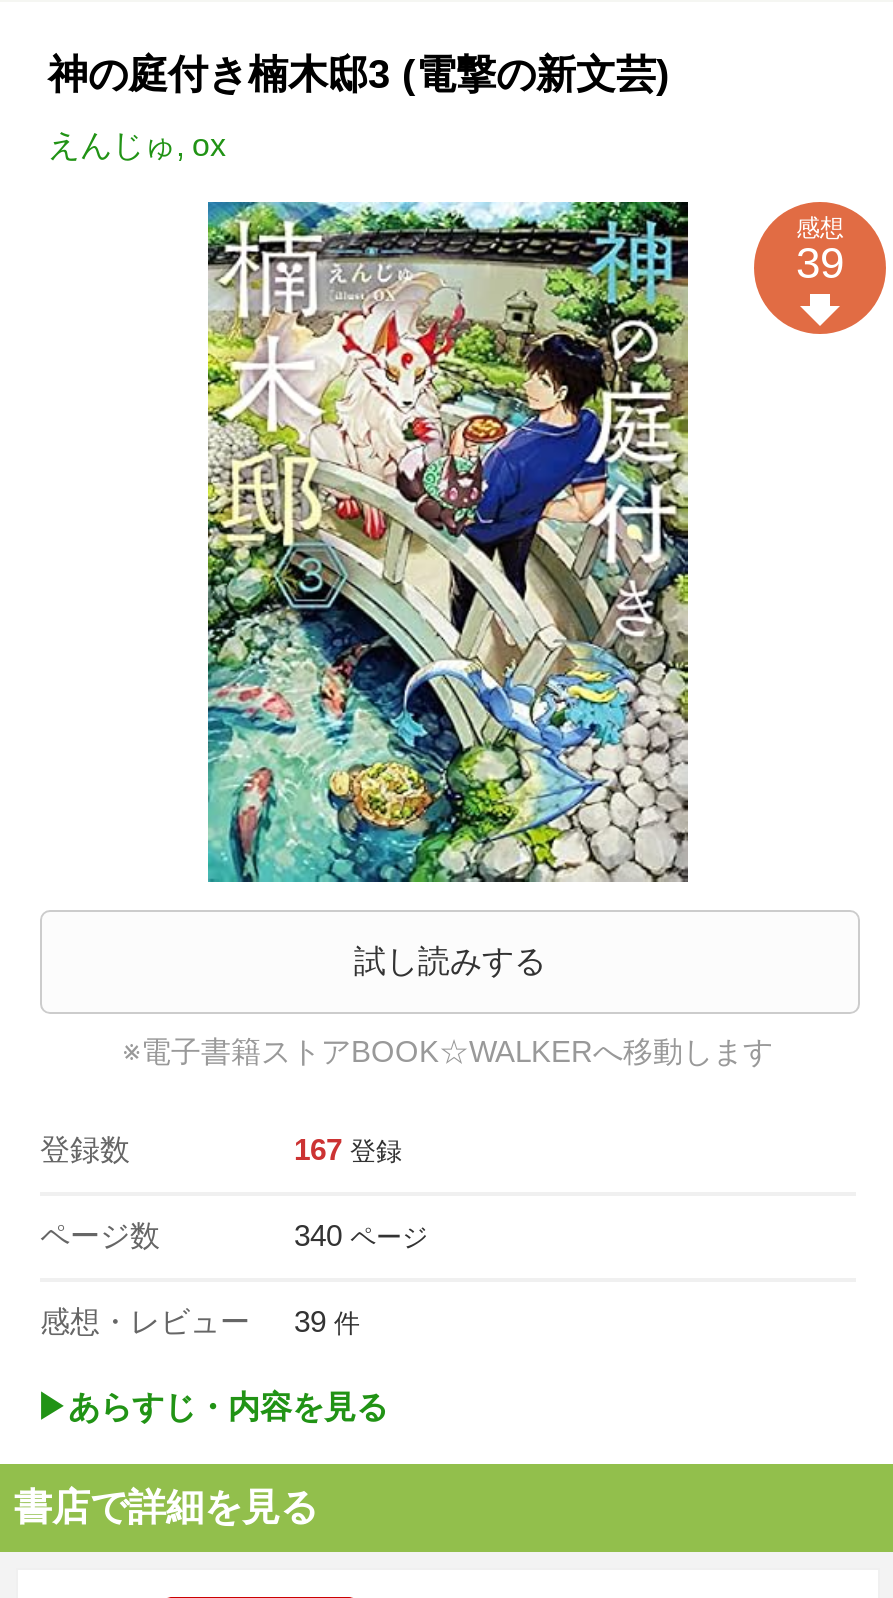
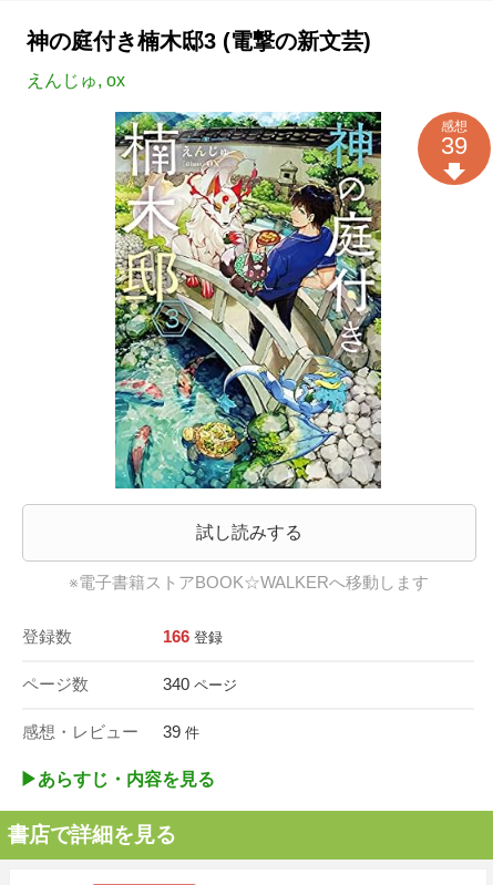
- 167 登録
+ 166 登録
